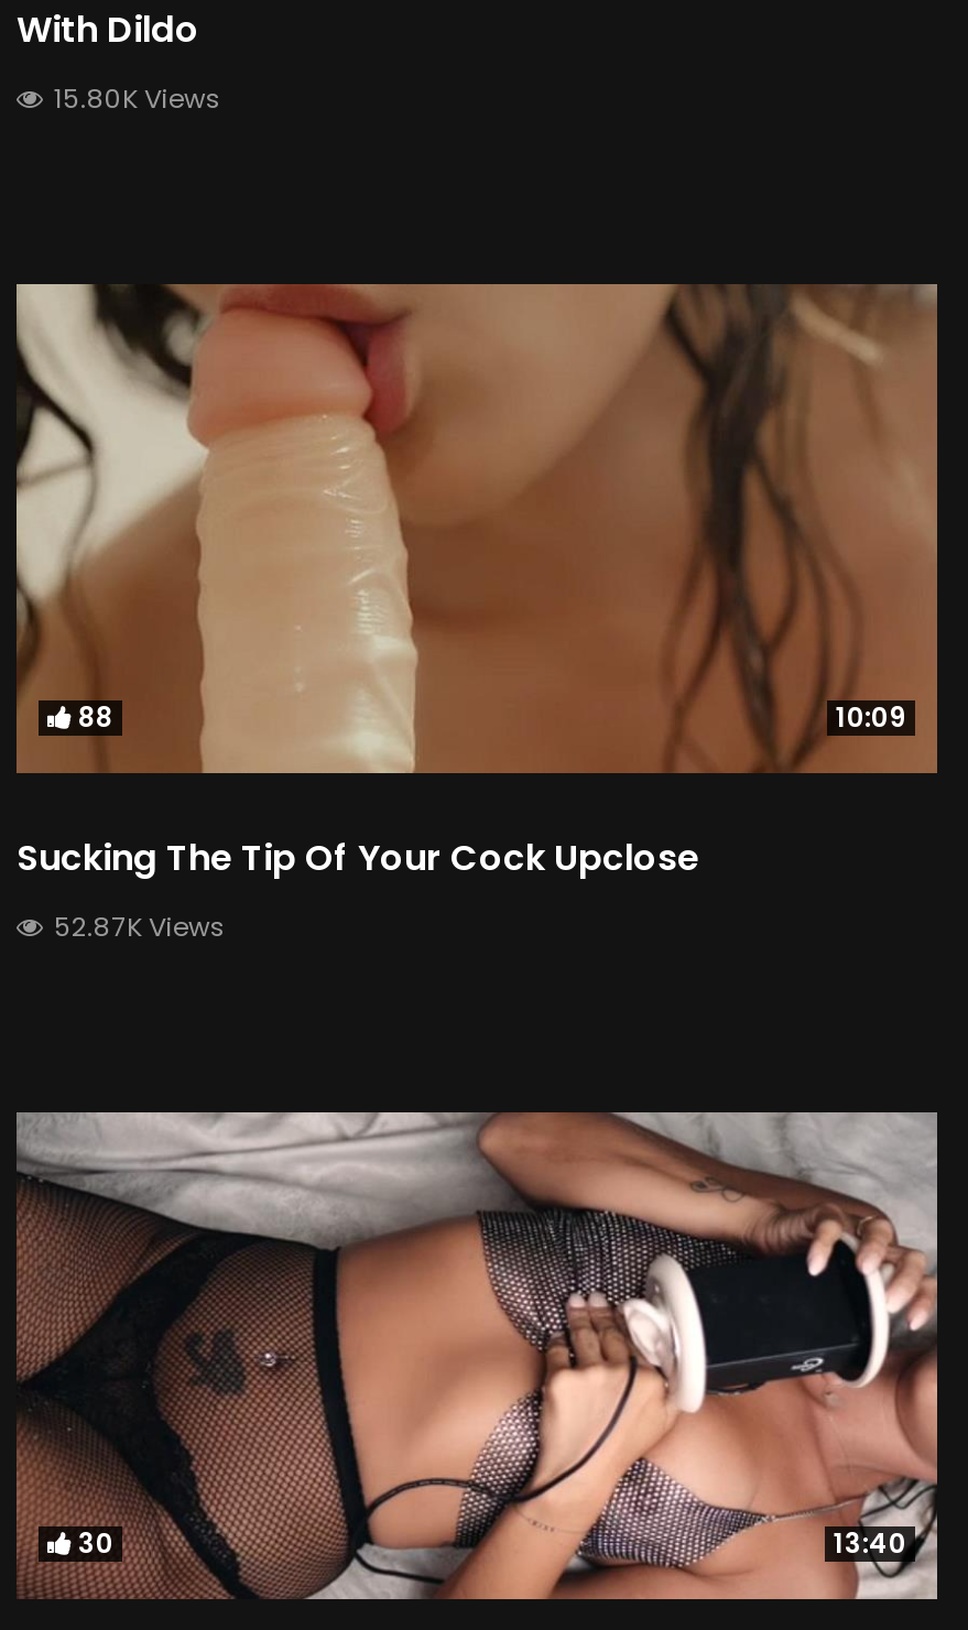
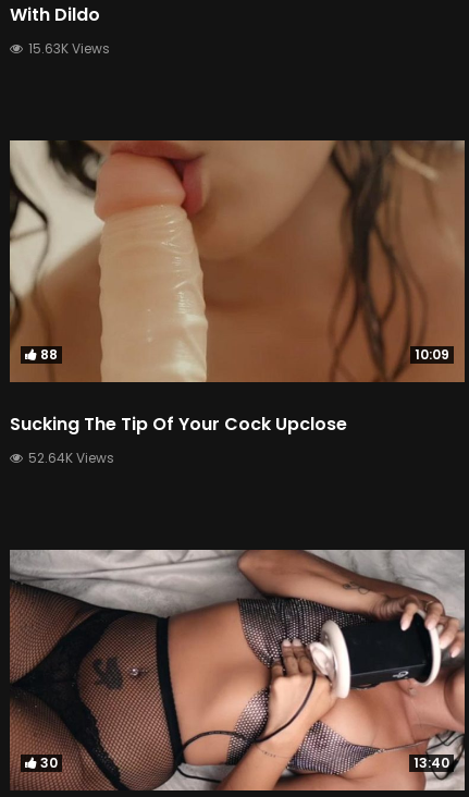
- 15.80K Views
+ 15.63K Views

- 52.87K Views
+ 52.64K Views
